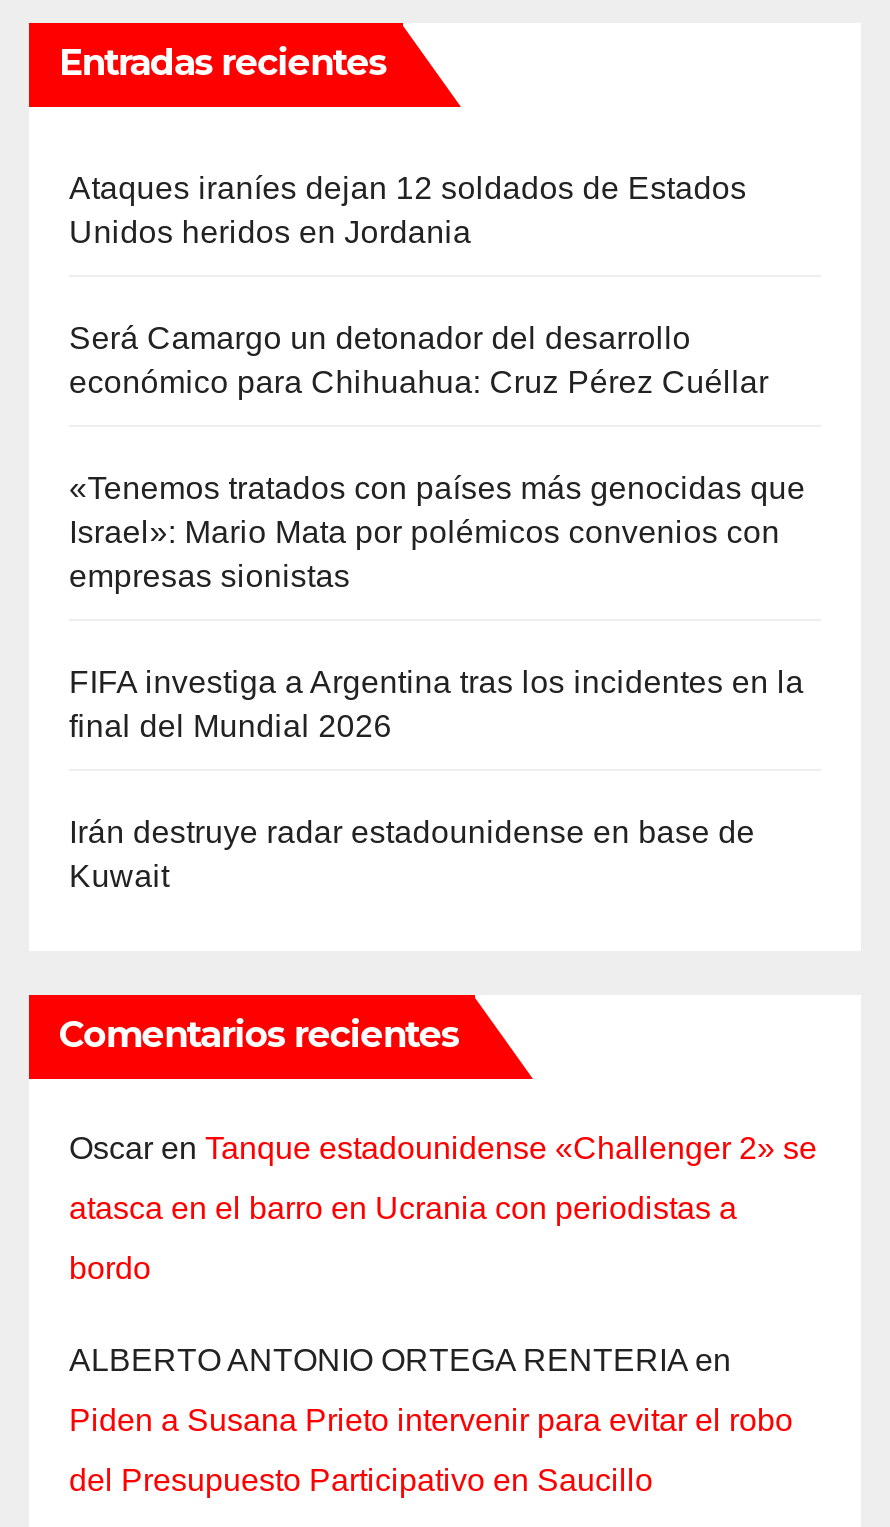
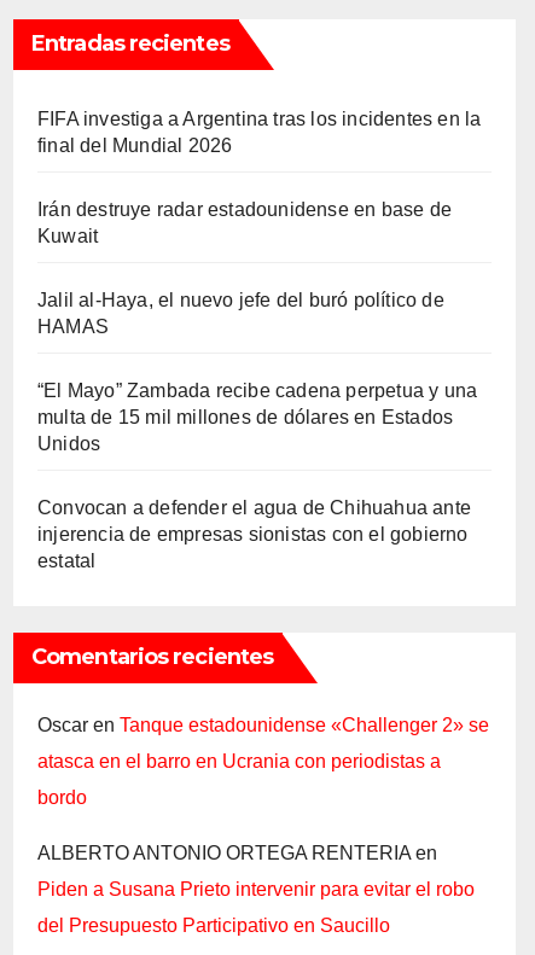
- Ataques iraníes dejan 12 soldados de Estados
- Unidos heridos en Jordania
- Será Camargo un detonador del desarrollo
- económico para Chihuahua: Cruz Pérez Cuéllar
- «Tenemos tratados con países más genocidas que
- Israel»: Mario Mata por polémicos convenios con
- empresas sionistas

moved up: FIFA investiga a Argentina tras los incidentes en la | final del Mundial 2026 | Irán destruye radar estadounidense en base de | Kuwait

+ Jalil al-Haya, el nuevo jefe del buró político de
+ HAMAS
+ “El Mayo” Zambada recibe cadena perpetua y una
+ multa de 15 mil millones de dólares en Estados
+ Unidos
+ Convocan a defender el agua de Chihuahua ante
+ injerencia de empresas sionistas con el gobierno
+ estatal
